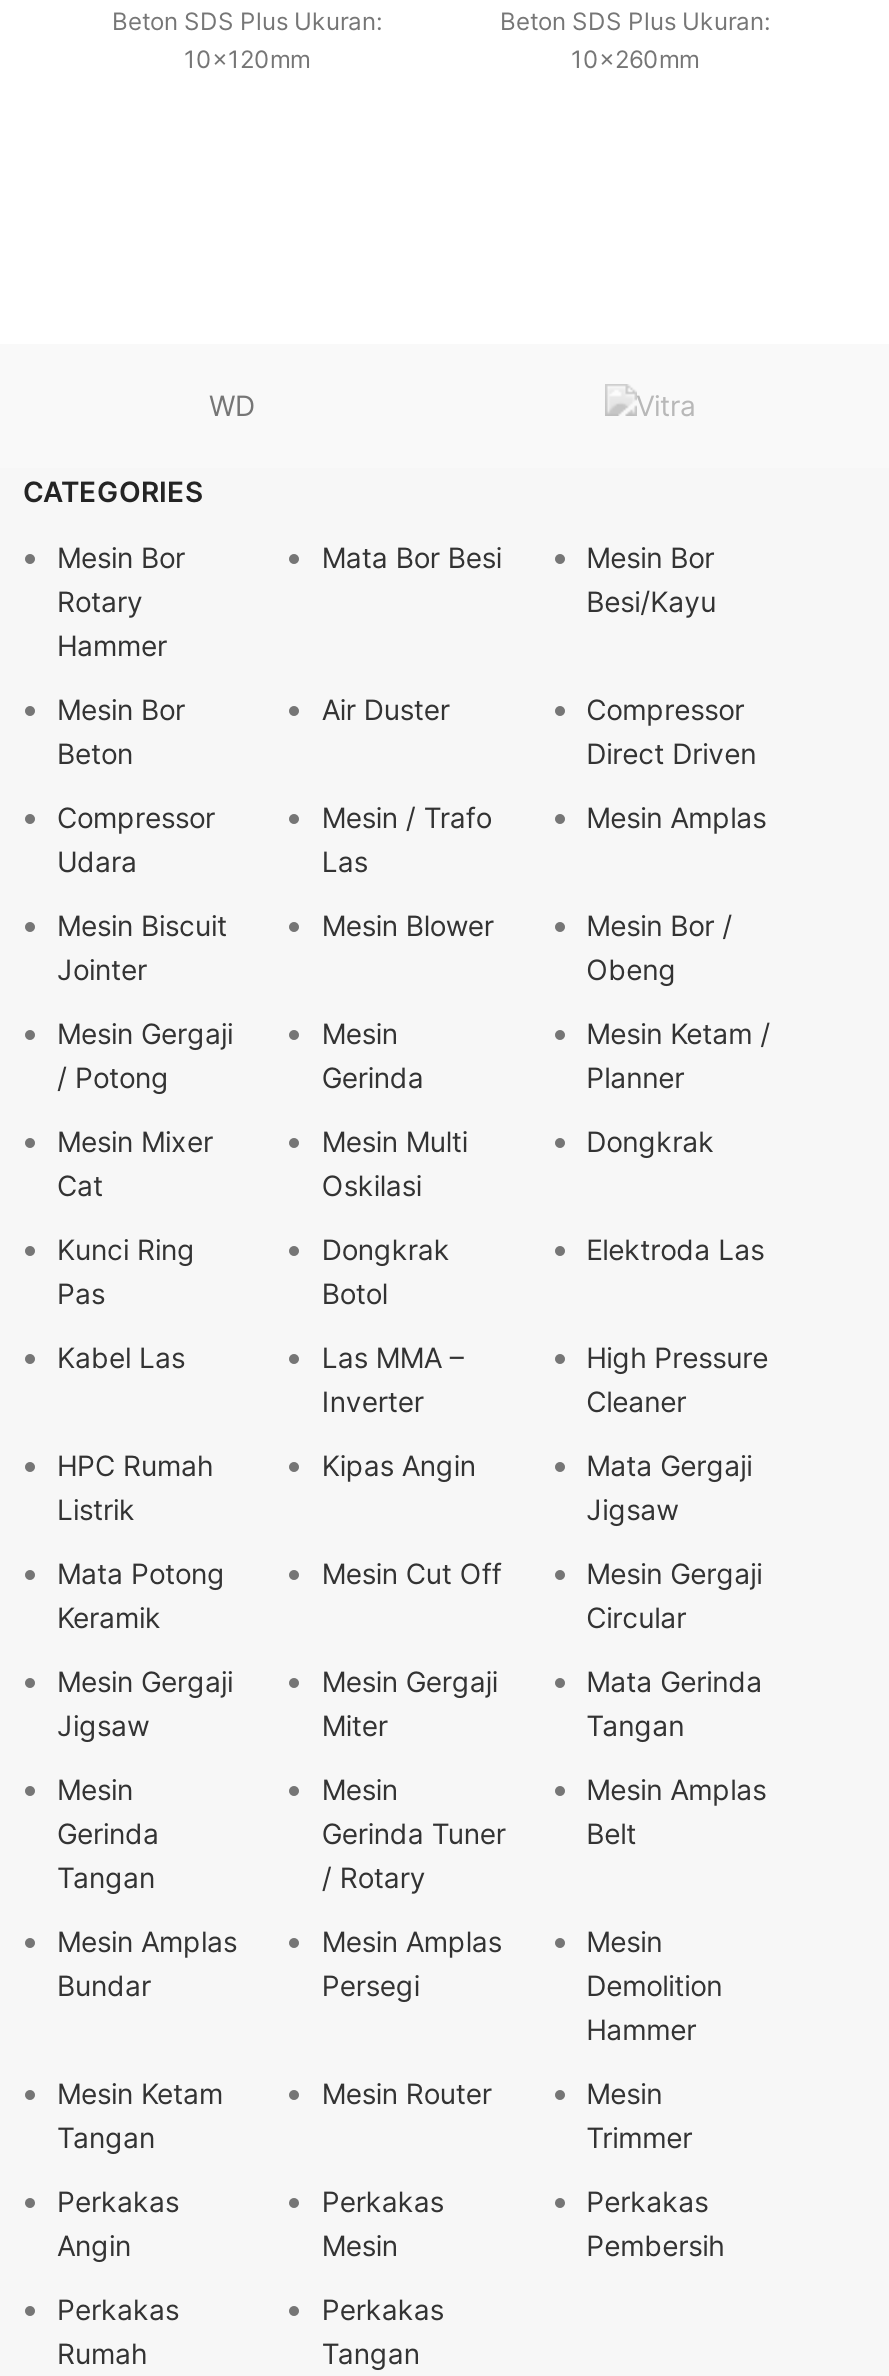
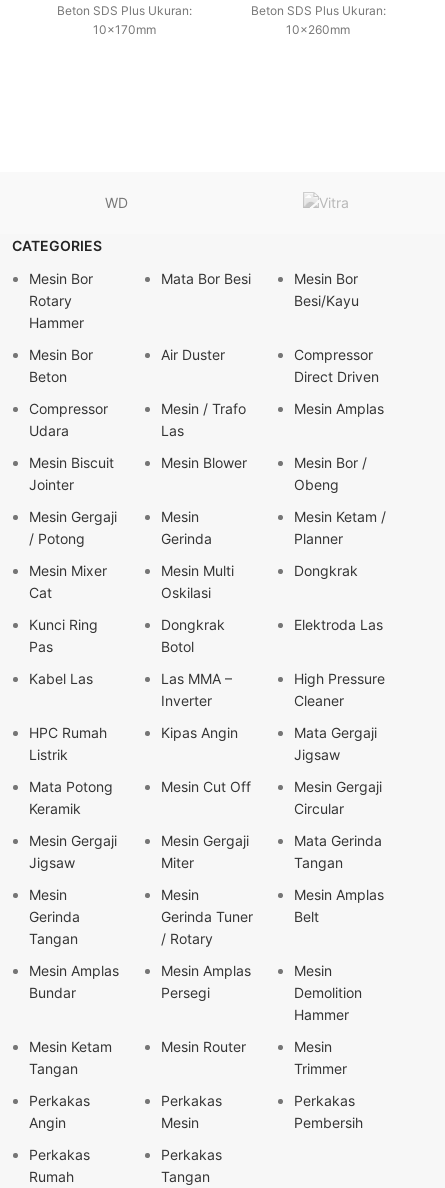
- 10x120mm
+ 10x170mm
